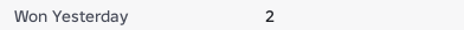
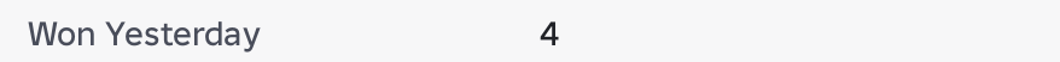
- 2
+ 4
